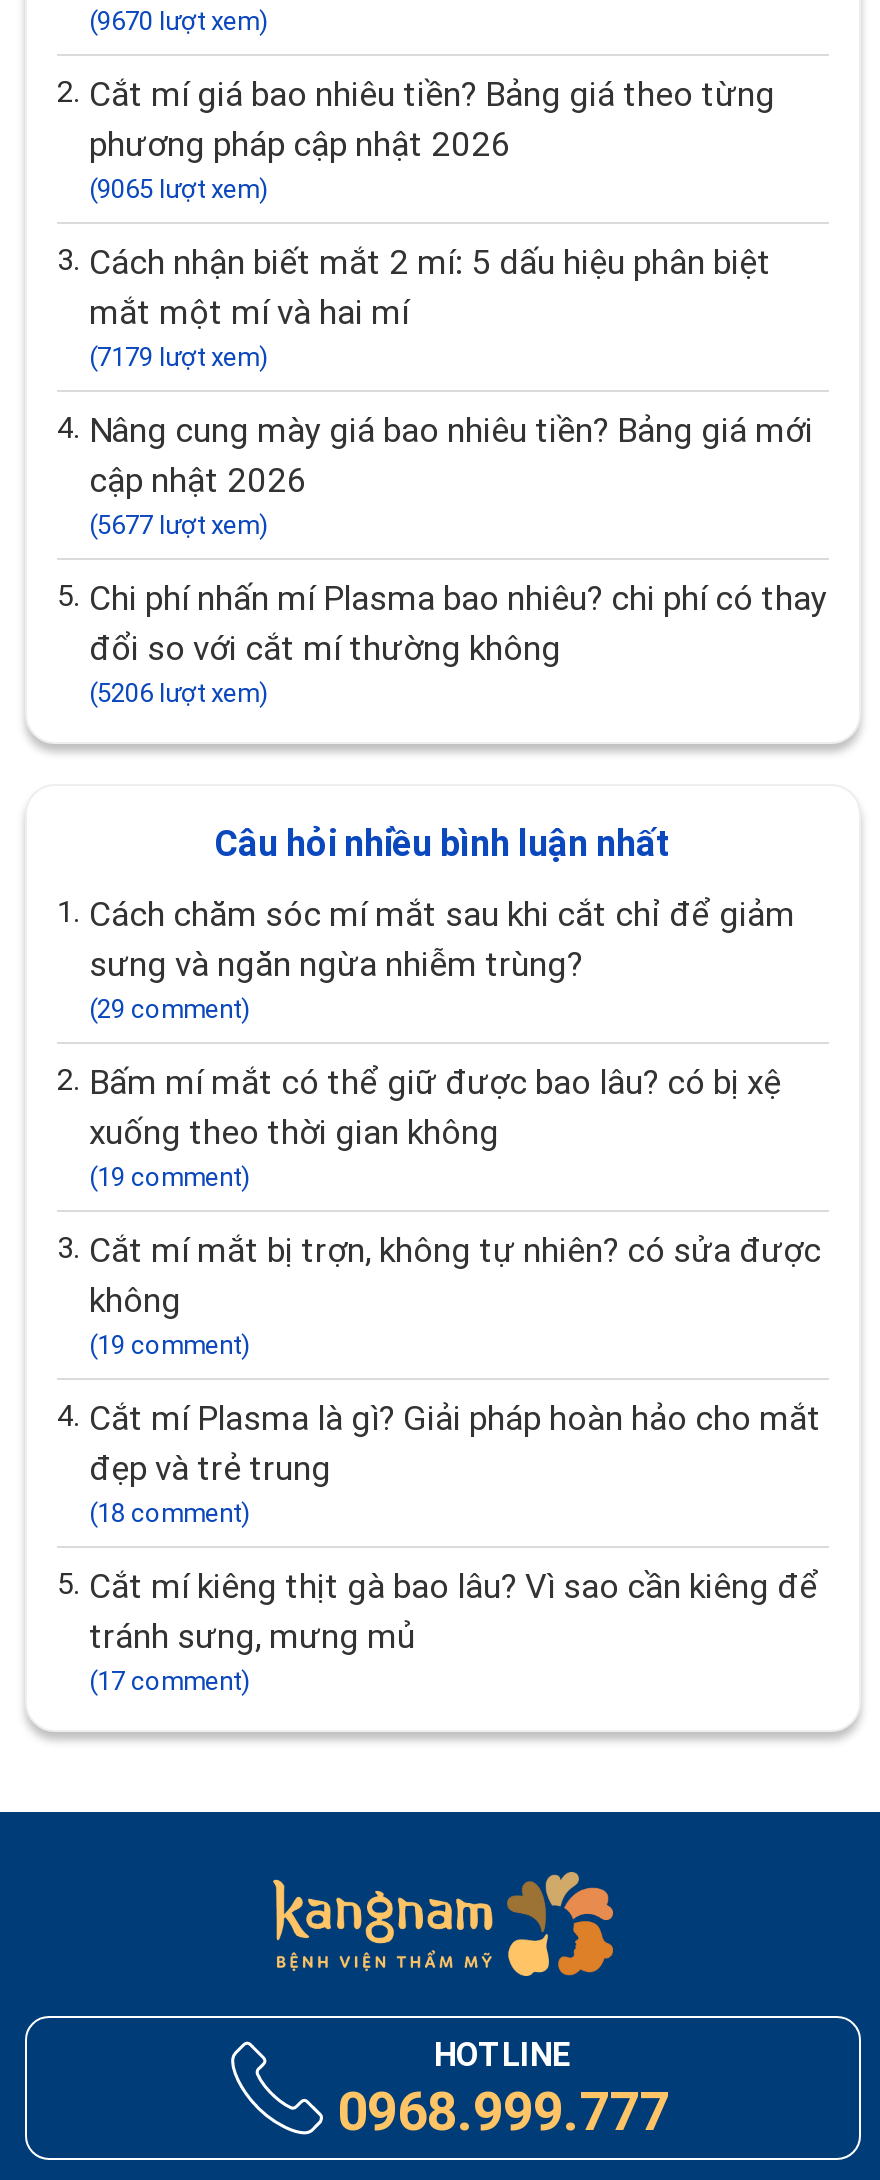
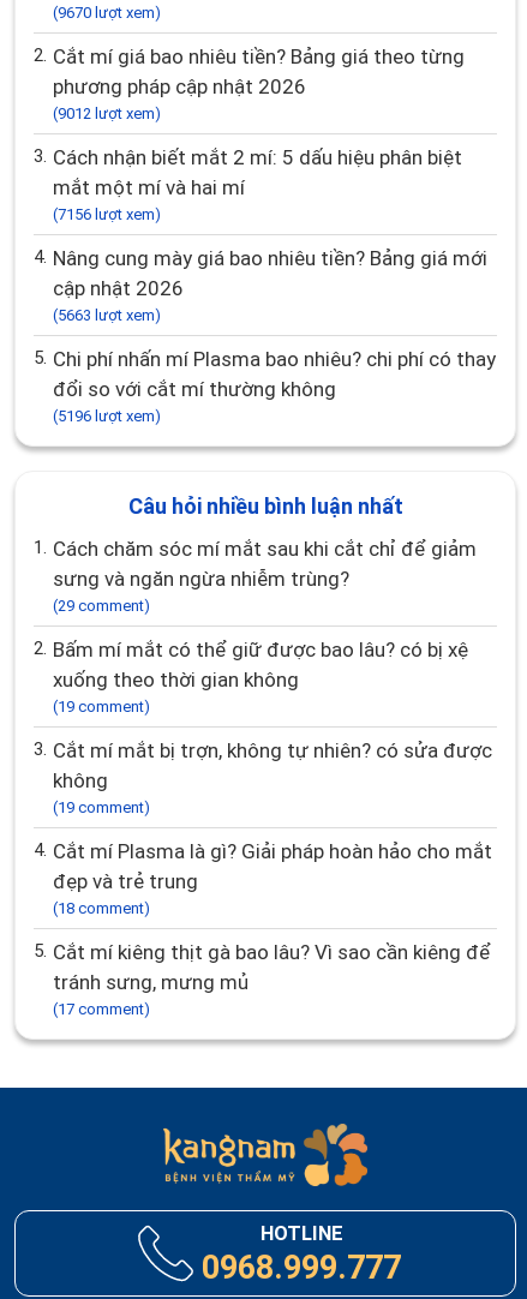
- (9065 lượt xem)
+ (9012 lượt xem)

- (7179 lượt xem)
+ (7156 lượt xem)

- (5677 lượt xem)
+ (5663 lượt xem)

- (5206 lượt xem)
+ (5196 lượt xem)
